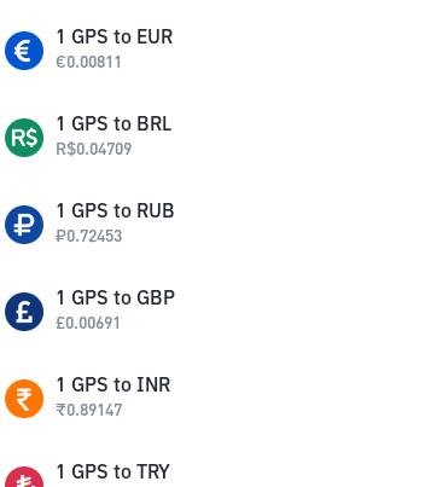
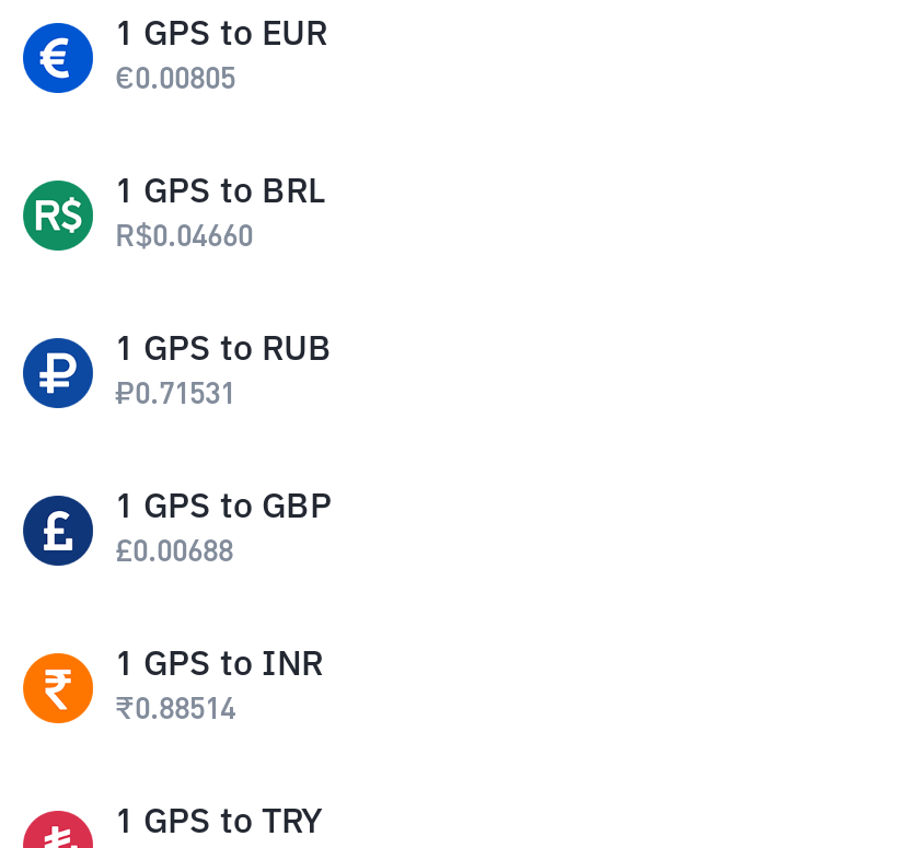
- €0.00811
+ €0.00805

- R$0.04709
+ R$0.04660

- ₽0.72453
+ ₽0.71531

- £0.00691
+ £0.00688

- ₹0.89147
+ ₹0.88514
